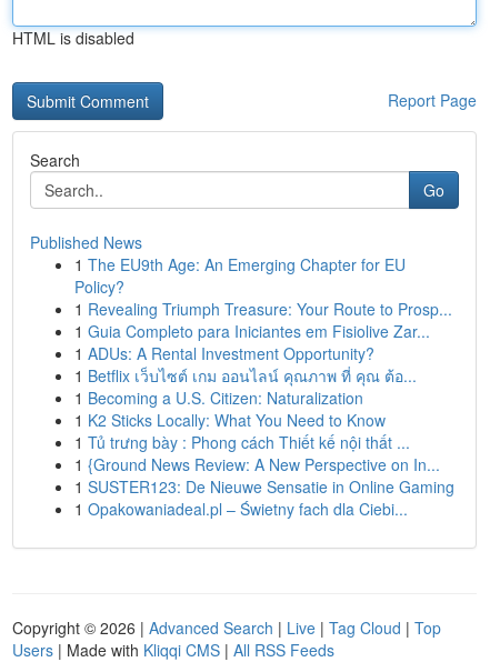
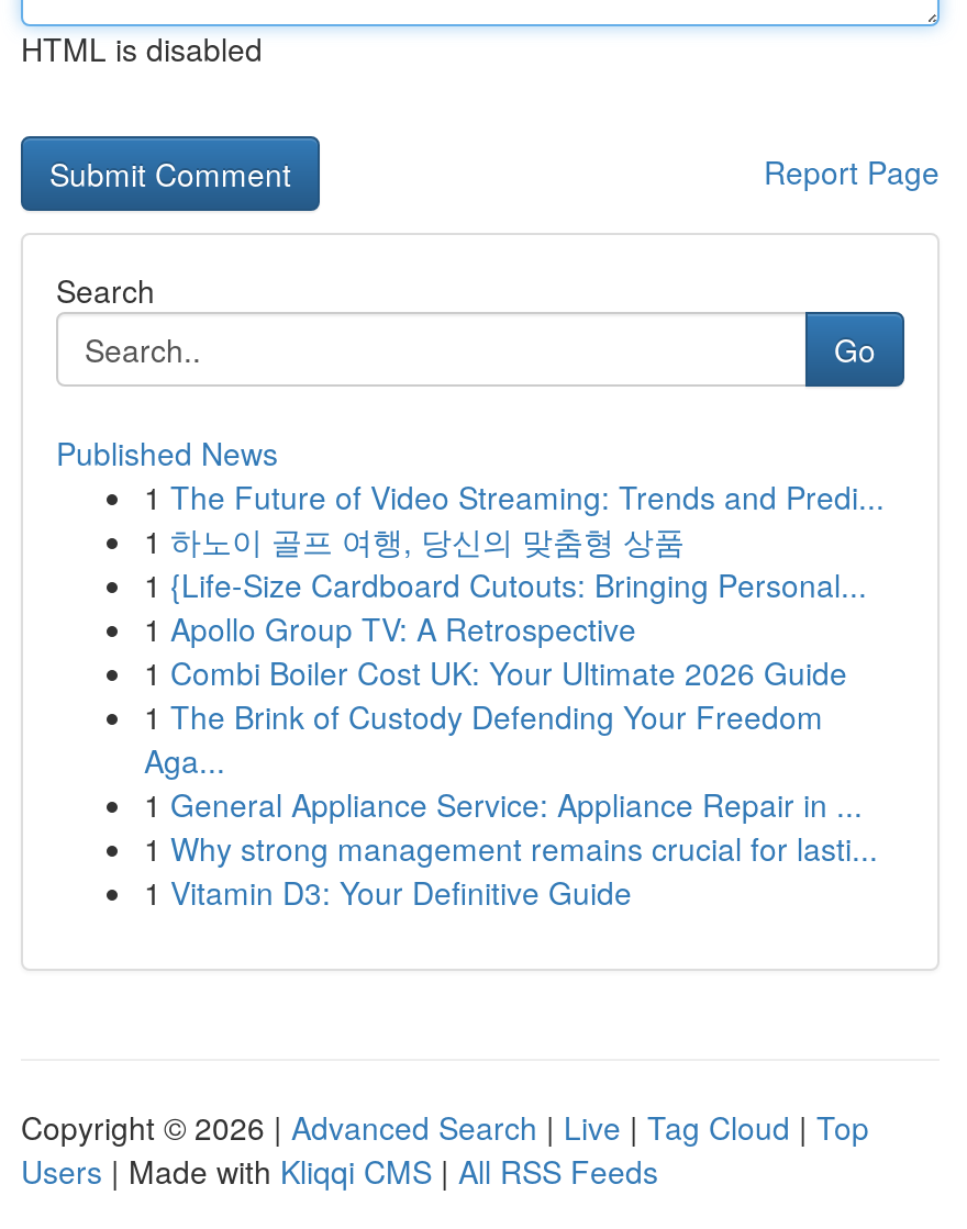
- 1 The EU9th Age: An Emerging Chapter for EU
- Policy?
- 1 Revealing Triumph Treasure: Your Route to Prosp...
- 1 Guia Completo para Iniciantes em Fisiolive Zar...
- 1 ADUs: A Rental Investment Opportunity?
- 1 Betflix เว็บไซต์ เกม ออนไลน์ คุณภาพ ที่ คุณ ต้อ...
- 1 Becoming a U.S. Citizen: Naturalization
- 1 K2 Sticks Locally: What You Need to Know
- 1 Tủ trưng bày : Phong cách Thiết kế nội thất ...
- 1 {Ground News Review: A New Perspective on In...
- 1 SUSTER123: De Nieuwe Sensatie in Online Gaming
- 1 Opakowaniadeal.pl – Świetny fach dla Ciebi...
+ 1 The Future of Video Streaming: Trends and Predi...
+ 1 하노이 골프 여행, 당신의 맞춤형 상품
+ 1 {Life-Size Cardboard Cutouts: Bringing Personal...
+ 1 Apollo Group TV: A Retrospective
+ 1 Combi Boiler Cost UK: Your Ultimate 2026 Guide
+ 1 The Brink of Custody Defending Your Freedom
+ Aga...
+ 1 General Appliance Service: Appliance Repair in ...
+ 1 Why strong management remains crucial for lasti...
+ 1 Vitamin D3: Your Definitive Guide
